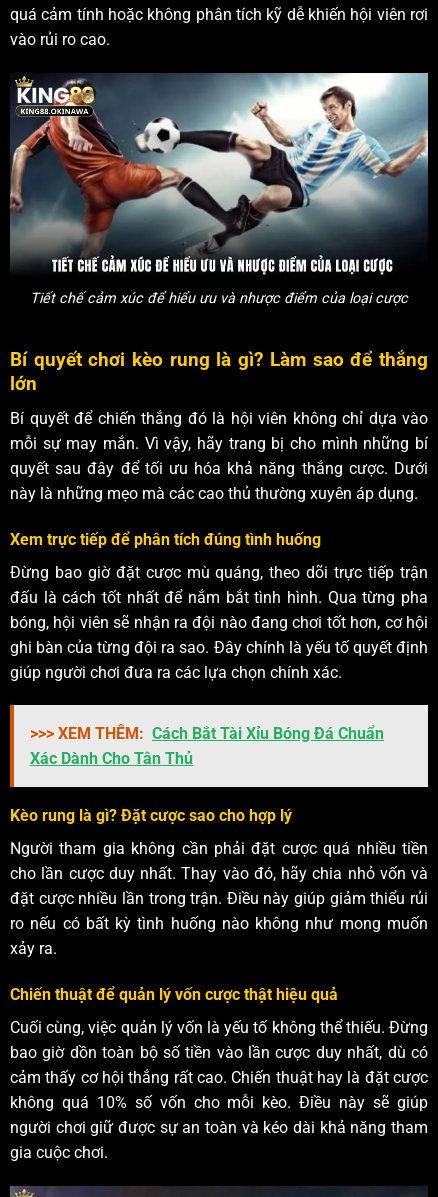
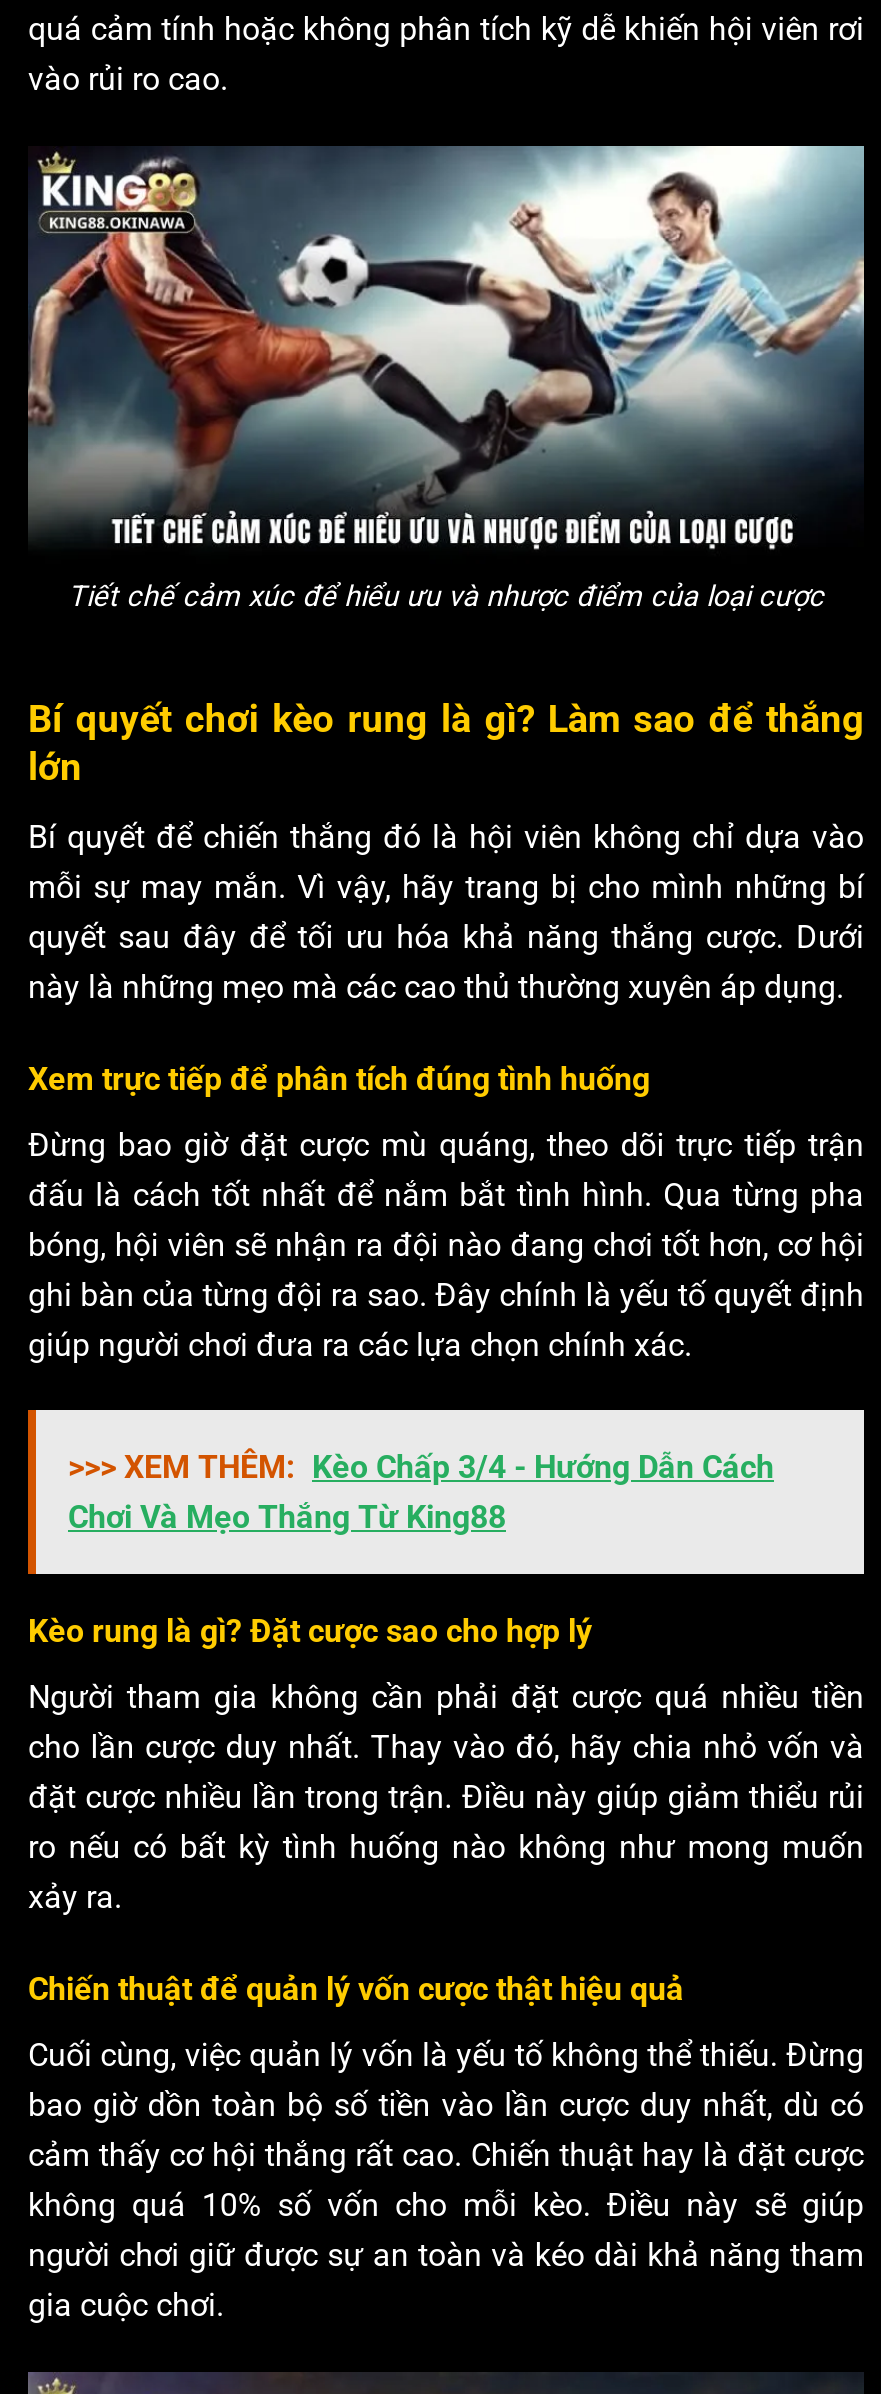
- >>> XEM THÊM: Cách Bắt Tài Xỉu Bóng Đá Chuẩn
- Xác Dành Cho Tân Thủ
+ >>> XEM THÊM: Kèo Chấp 3/4 - Hướng Dẫn Cách
+ Chơi Và Mẹo Thắng Từ King88
